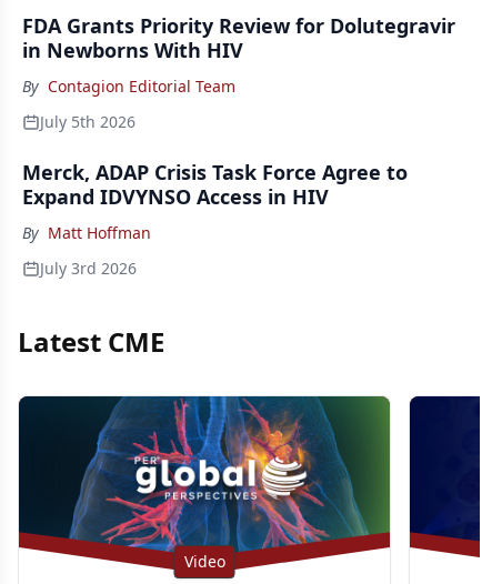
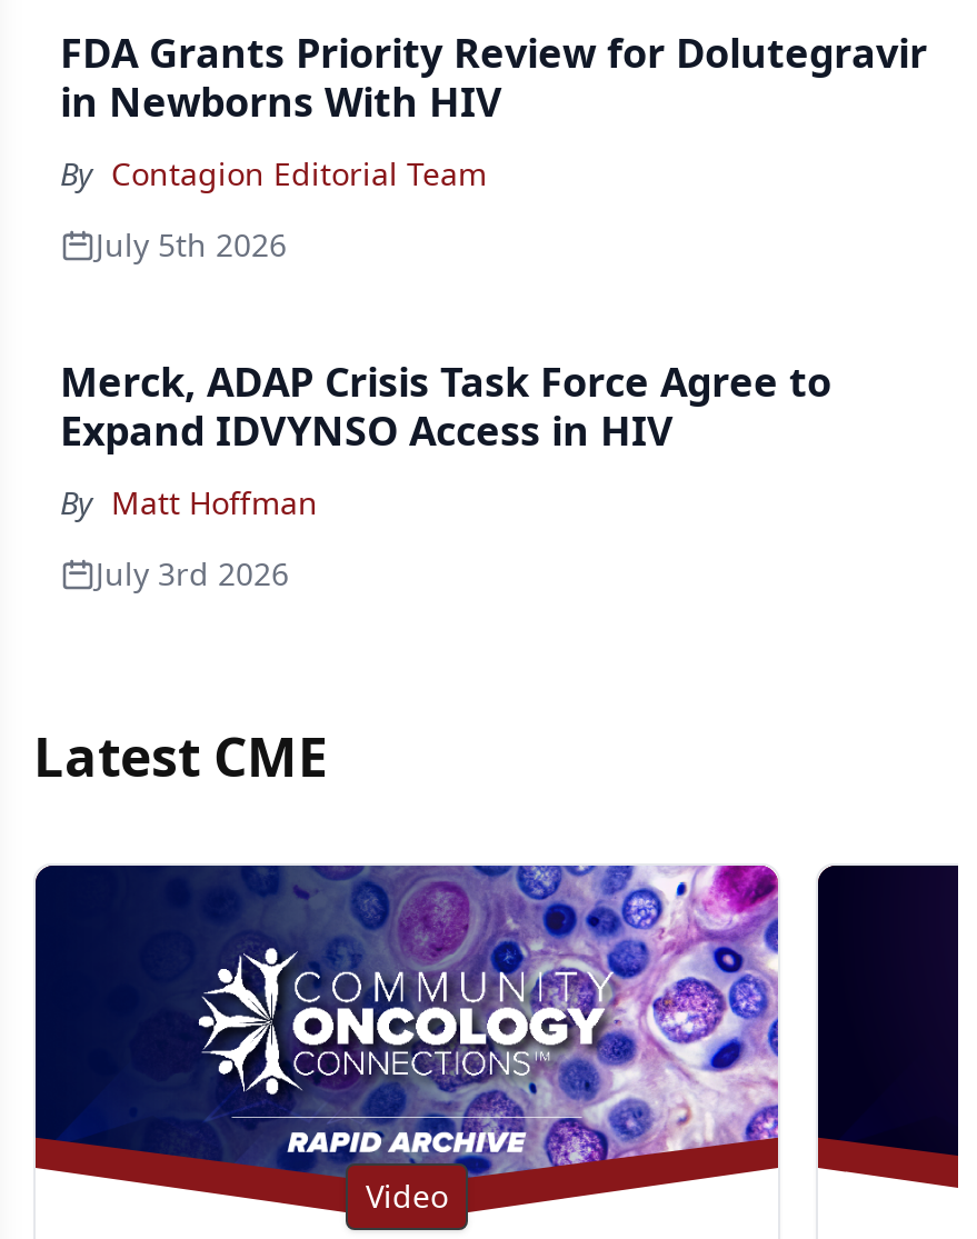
- [image]
+ [image]

moved down: [image]
